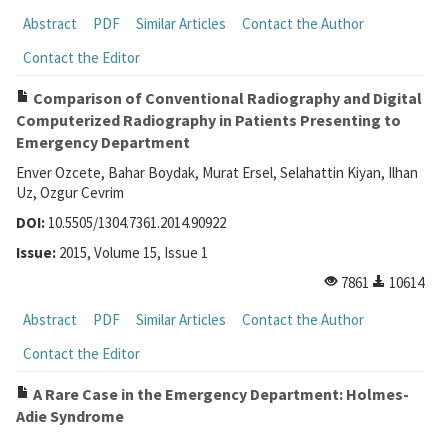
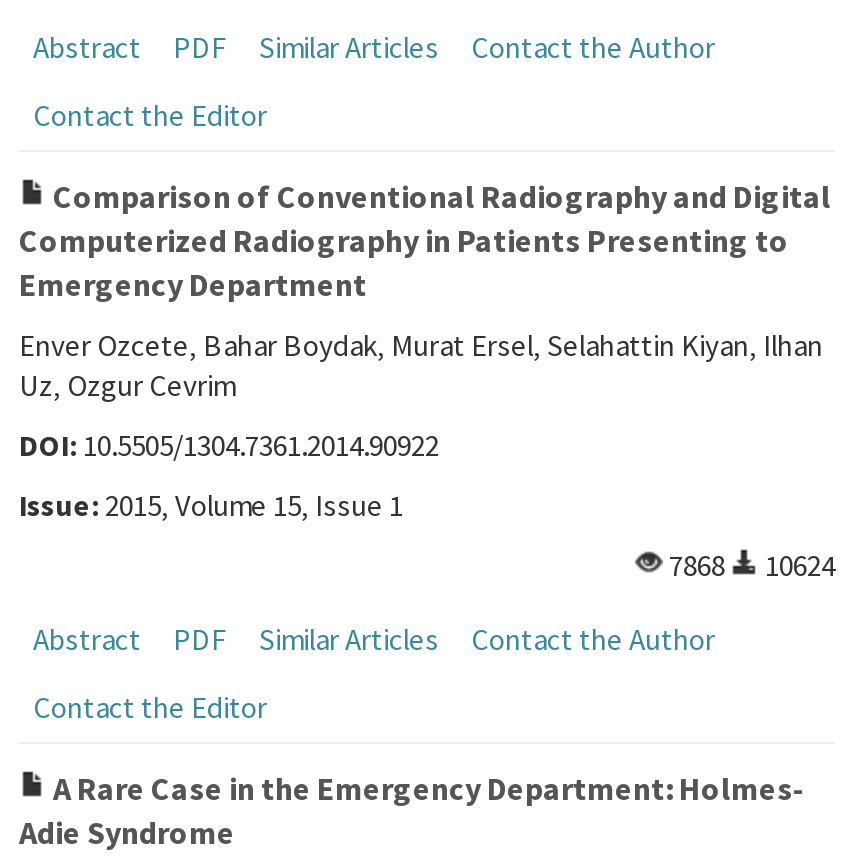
- 7861
+ 7868

- 10614
+ 10624
